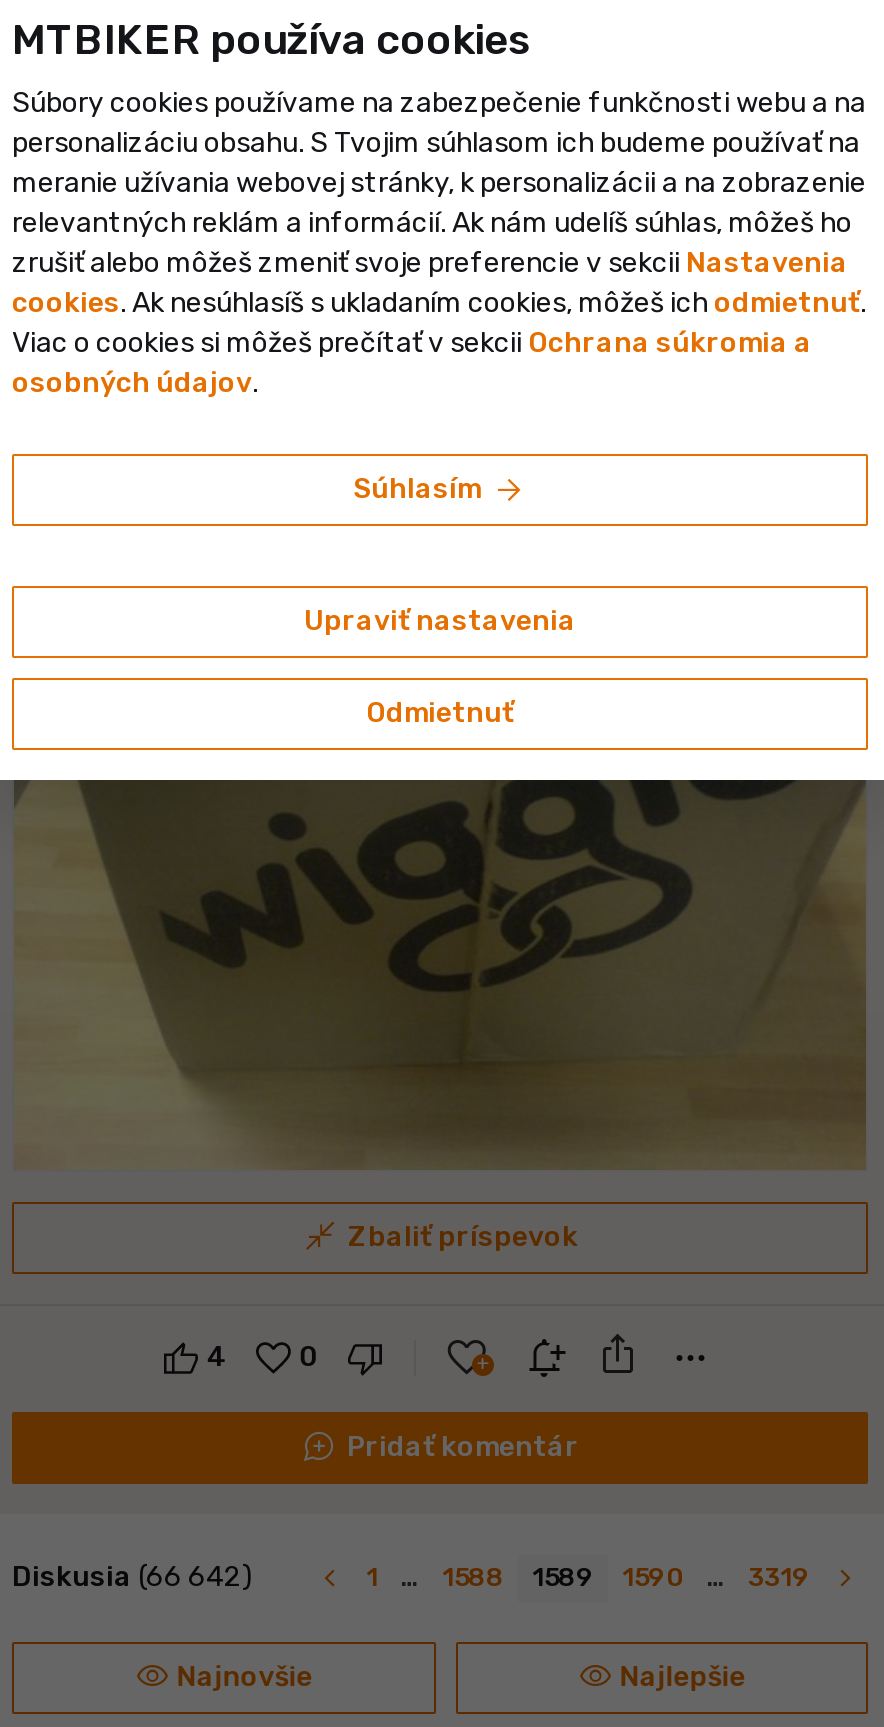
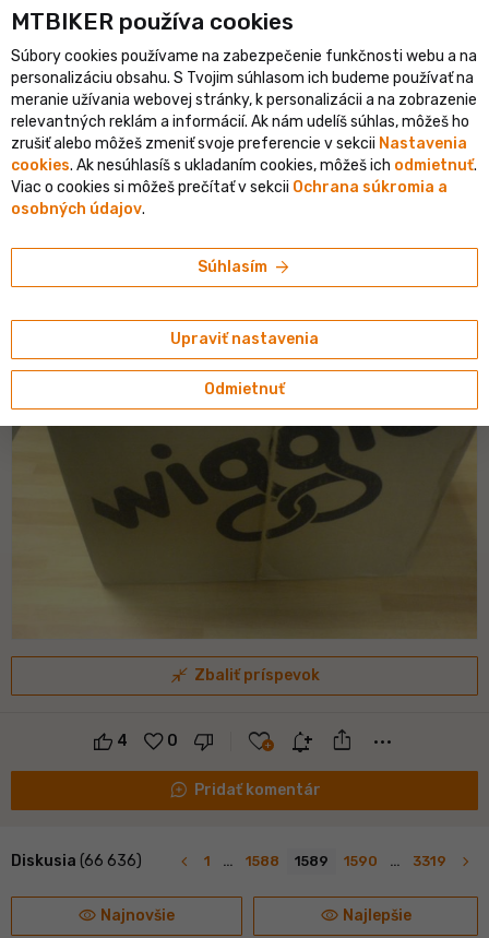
- Diskusia (66 642)
+ Diskusia (66 636)
